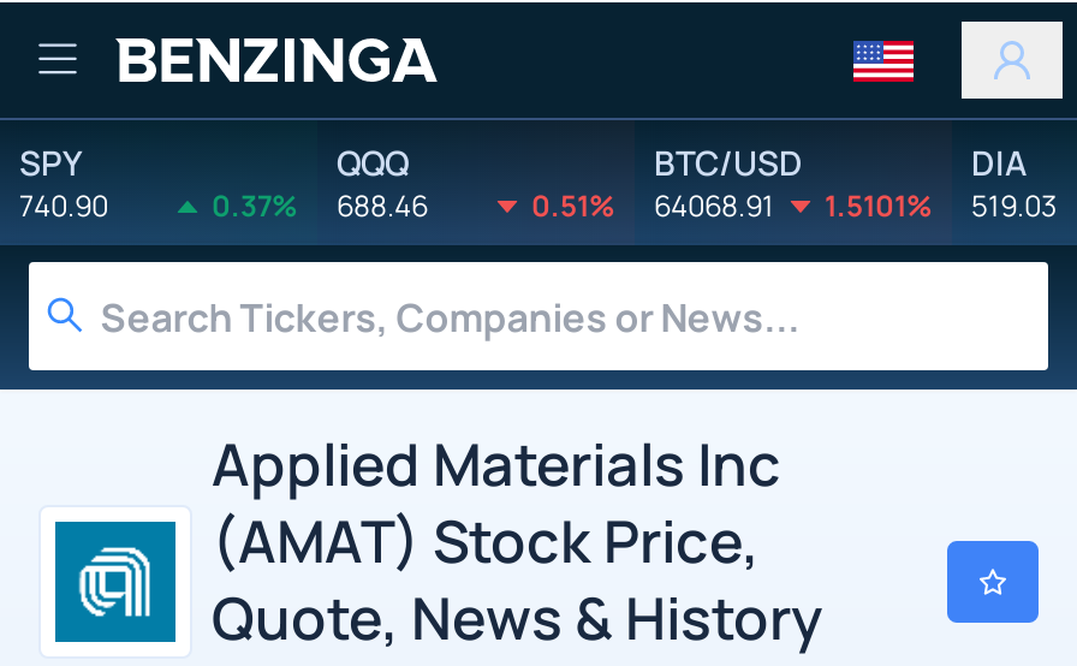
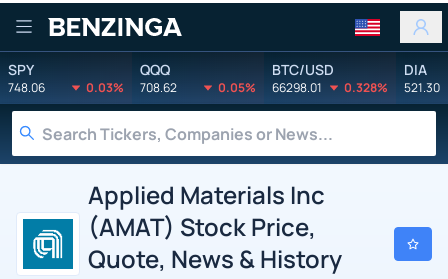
- 740.90
+ 748.06

- 0.37%
+ 0.03%

- 688.46
+ 708.62

- 0.51%
+ 0.05%

- 64068.91
+ 66298.01

- 1.5101%
+ 0.328%

- 519.03
+ 521.30
